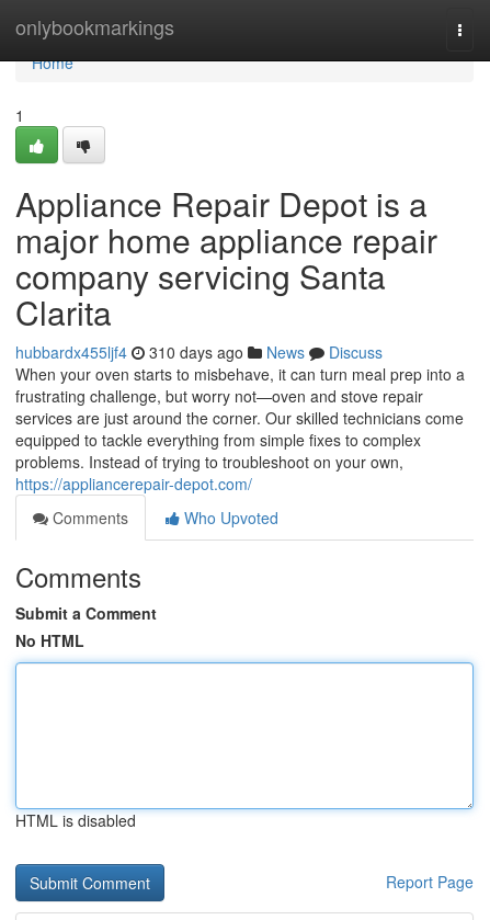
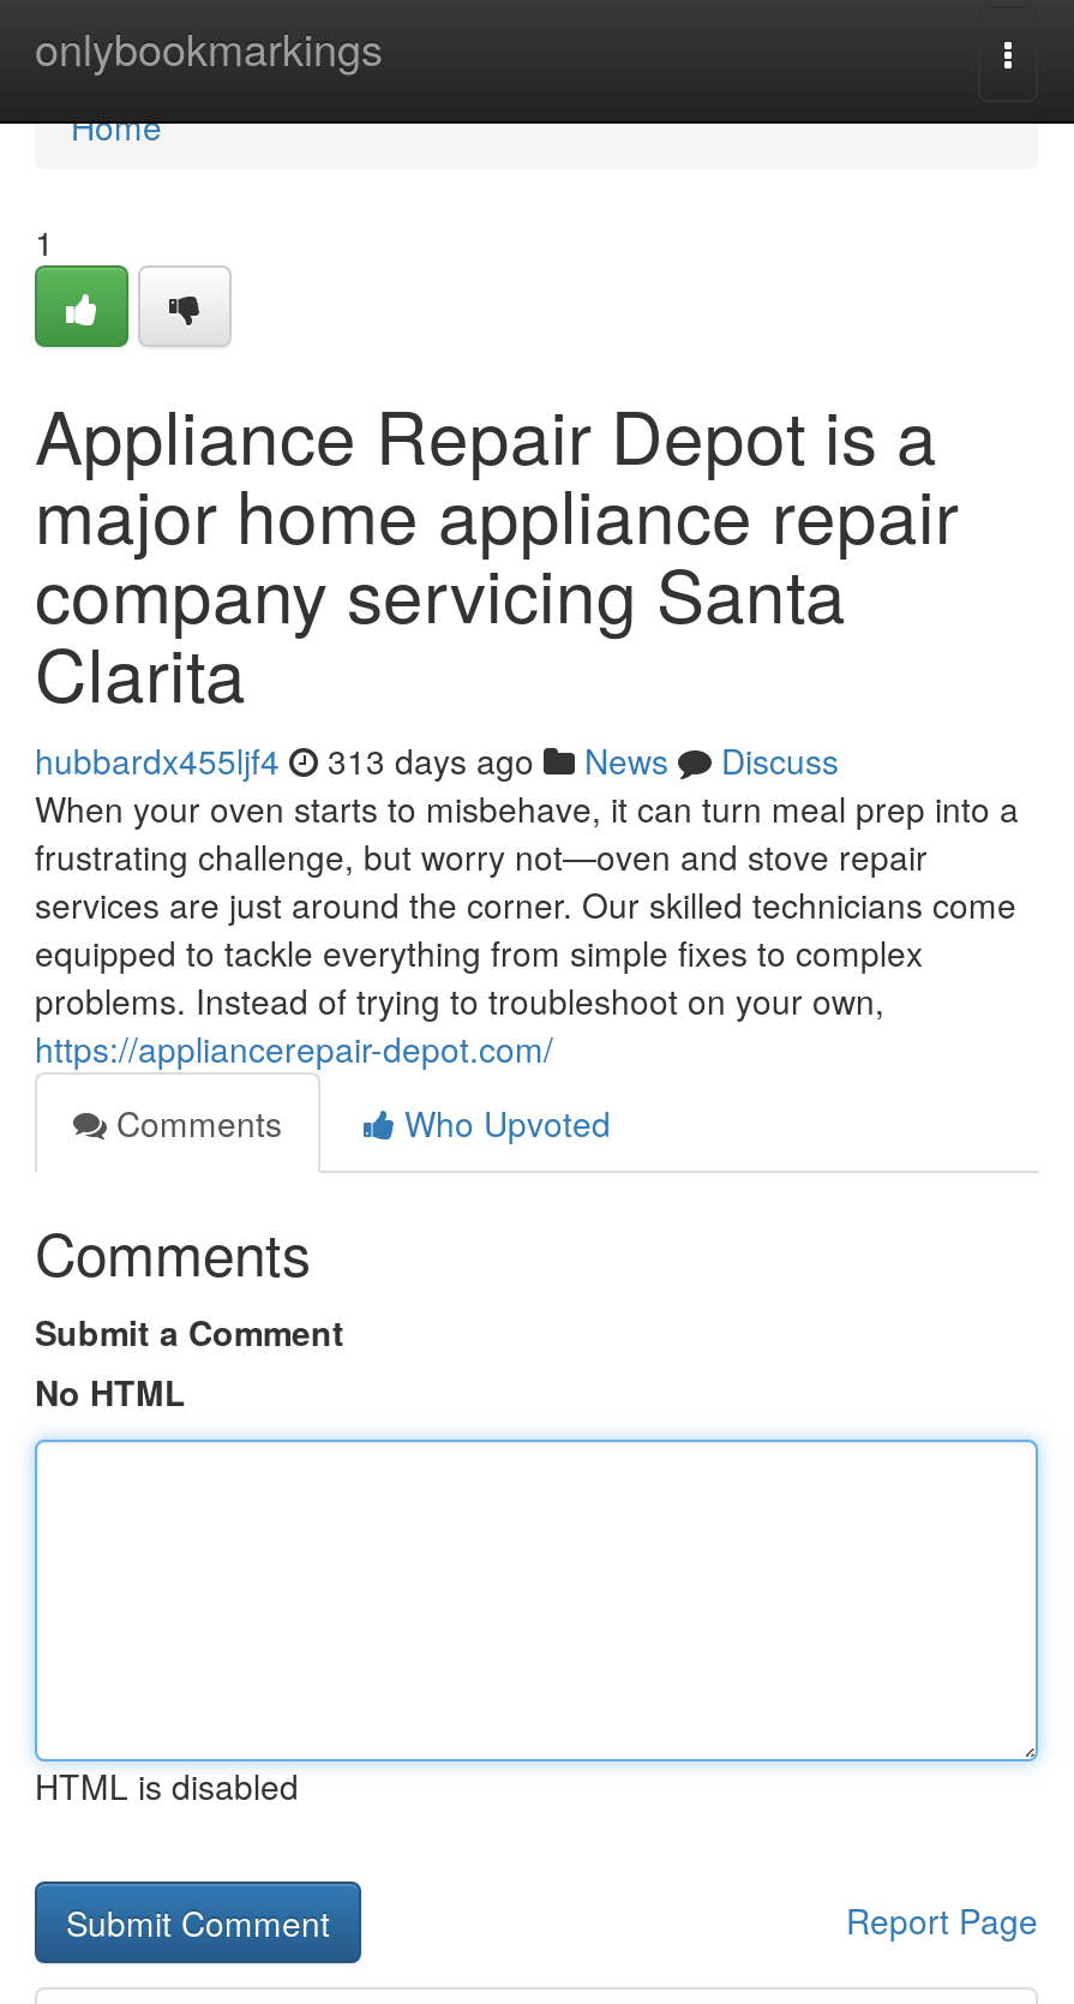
- hubbardx455ljf4 310 days ago News Discuss
+ hubbardx455ljf4 313 days ago News Discuss
